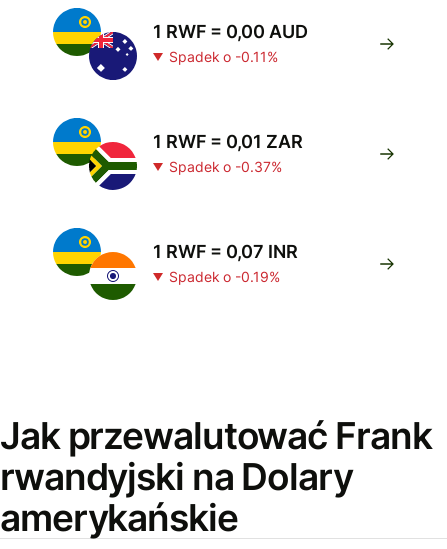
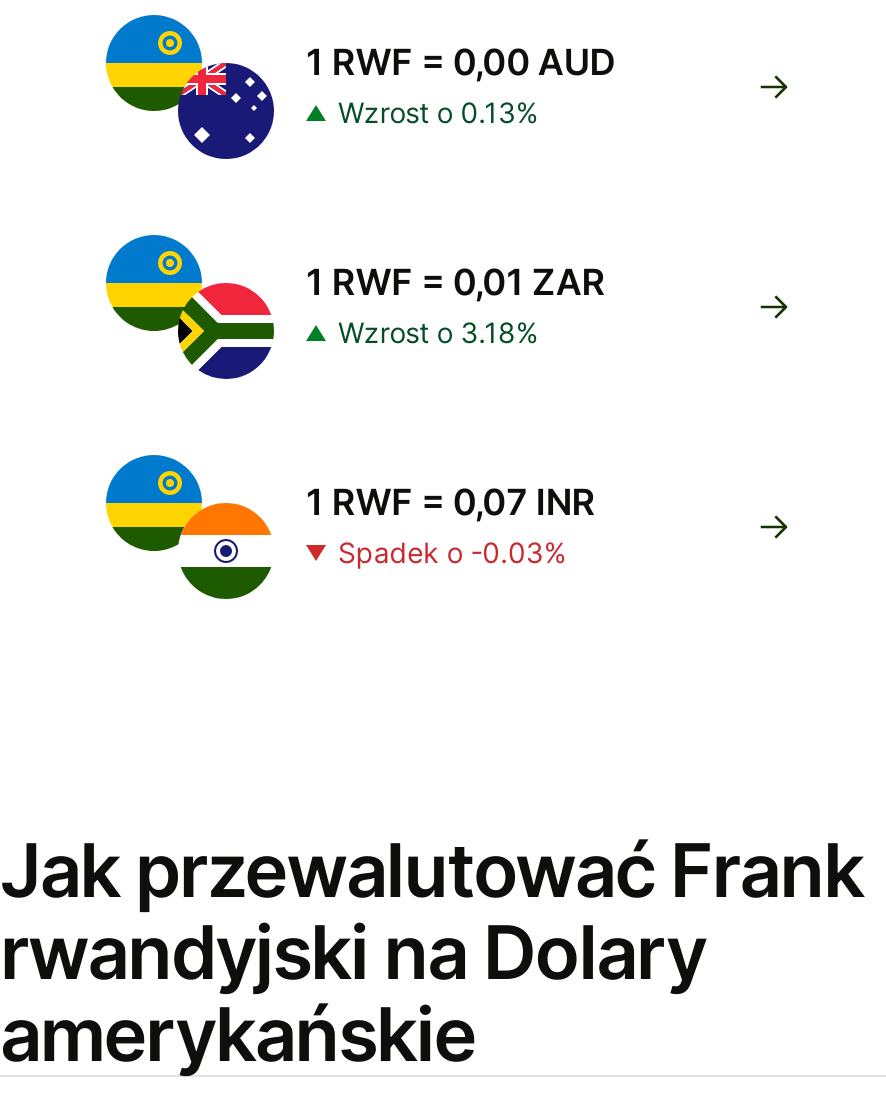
- Spadek o -0.11%
+ Wzrost o 0.13%

- Spadek o -0.37%
+ Wzrost o 3.18%

- Spadek o -0.19%
+ Spadek o -0.03%
